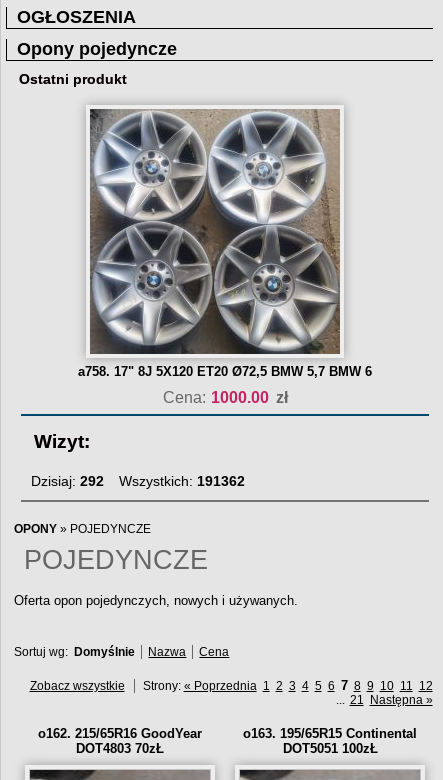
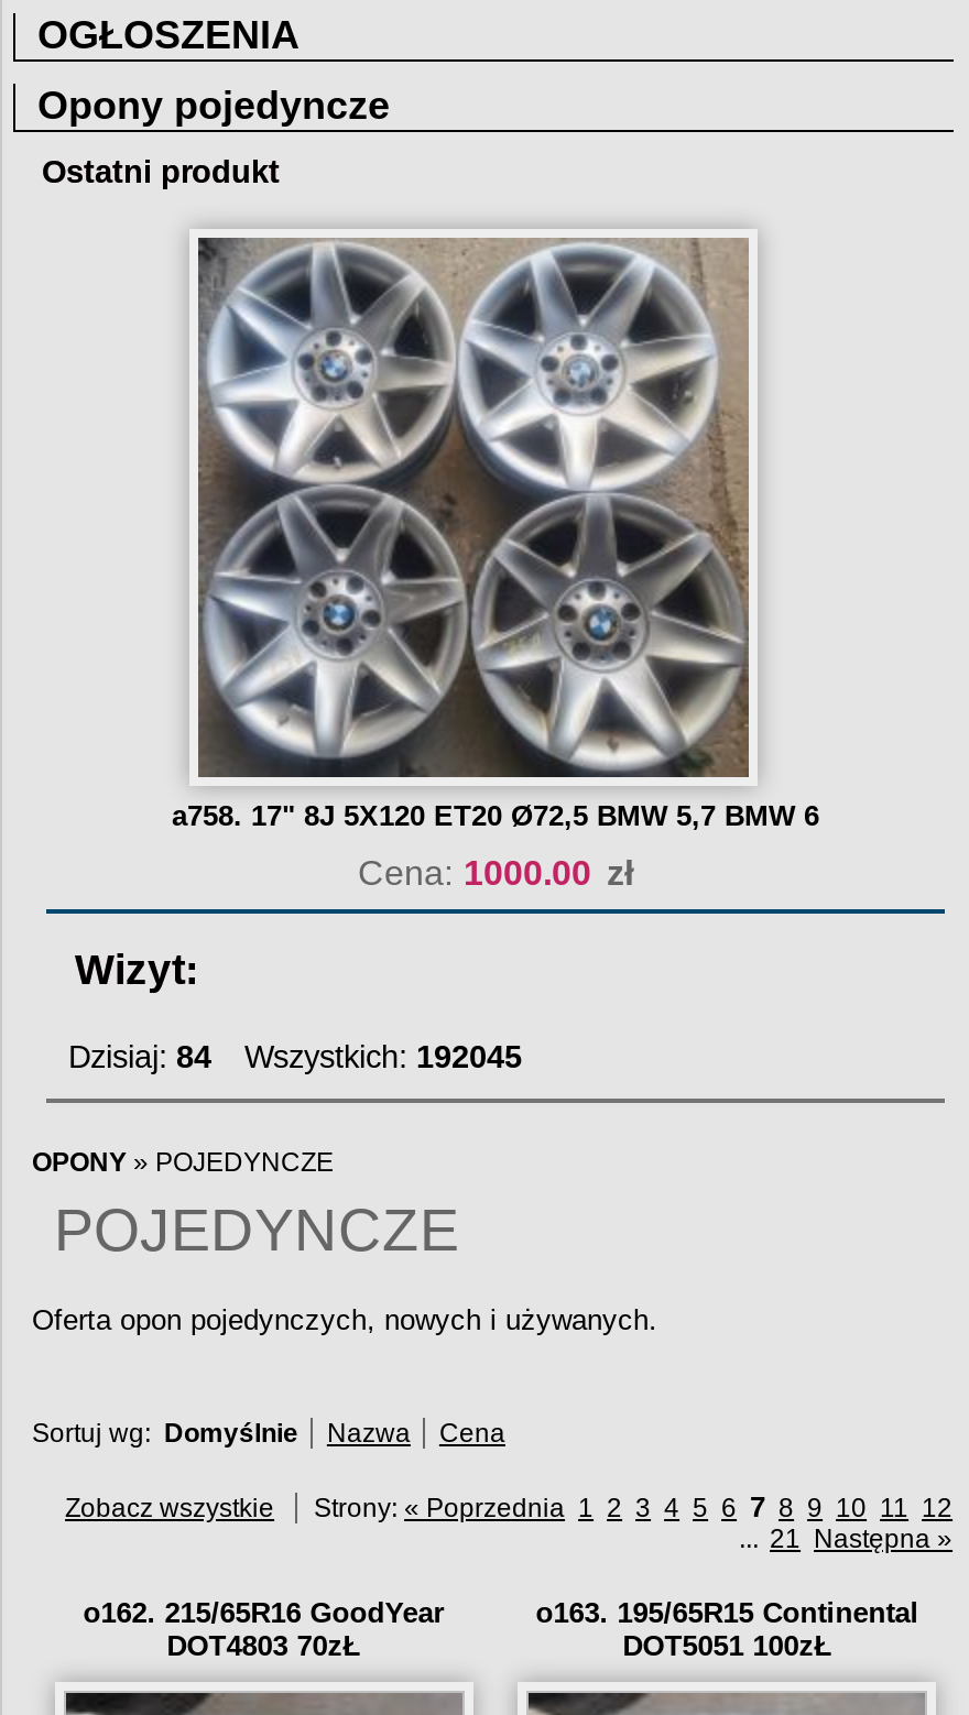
- Dzisiaj: 292
+ Dzisiaj: 84

- Wszystkich: 191362
+ Wszystkich: 192045
